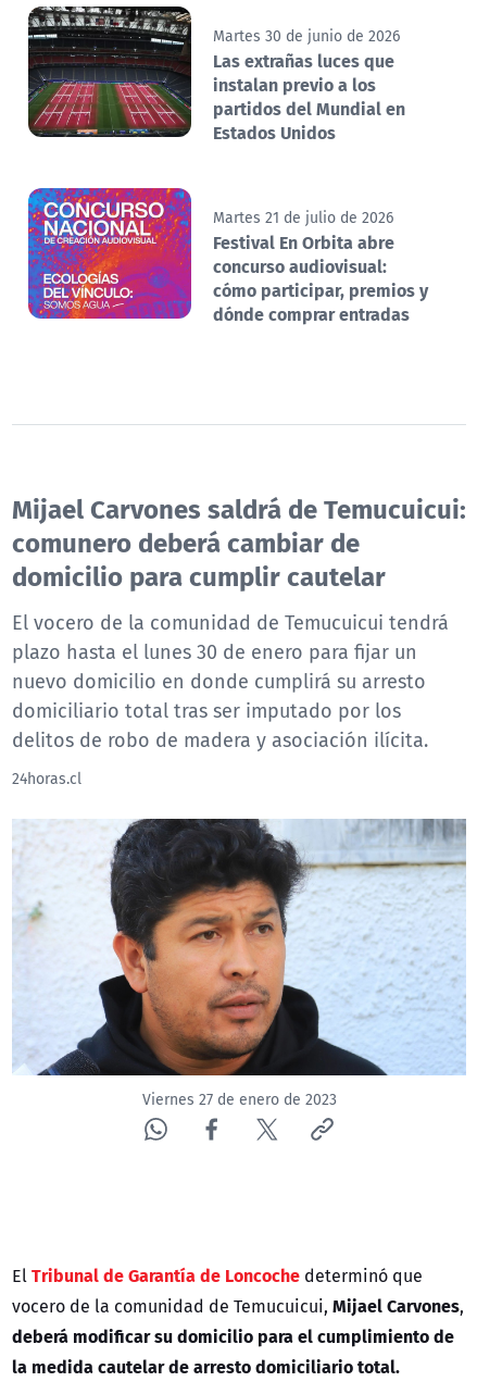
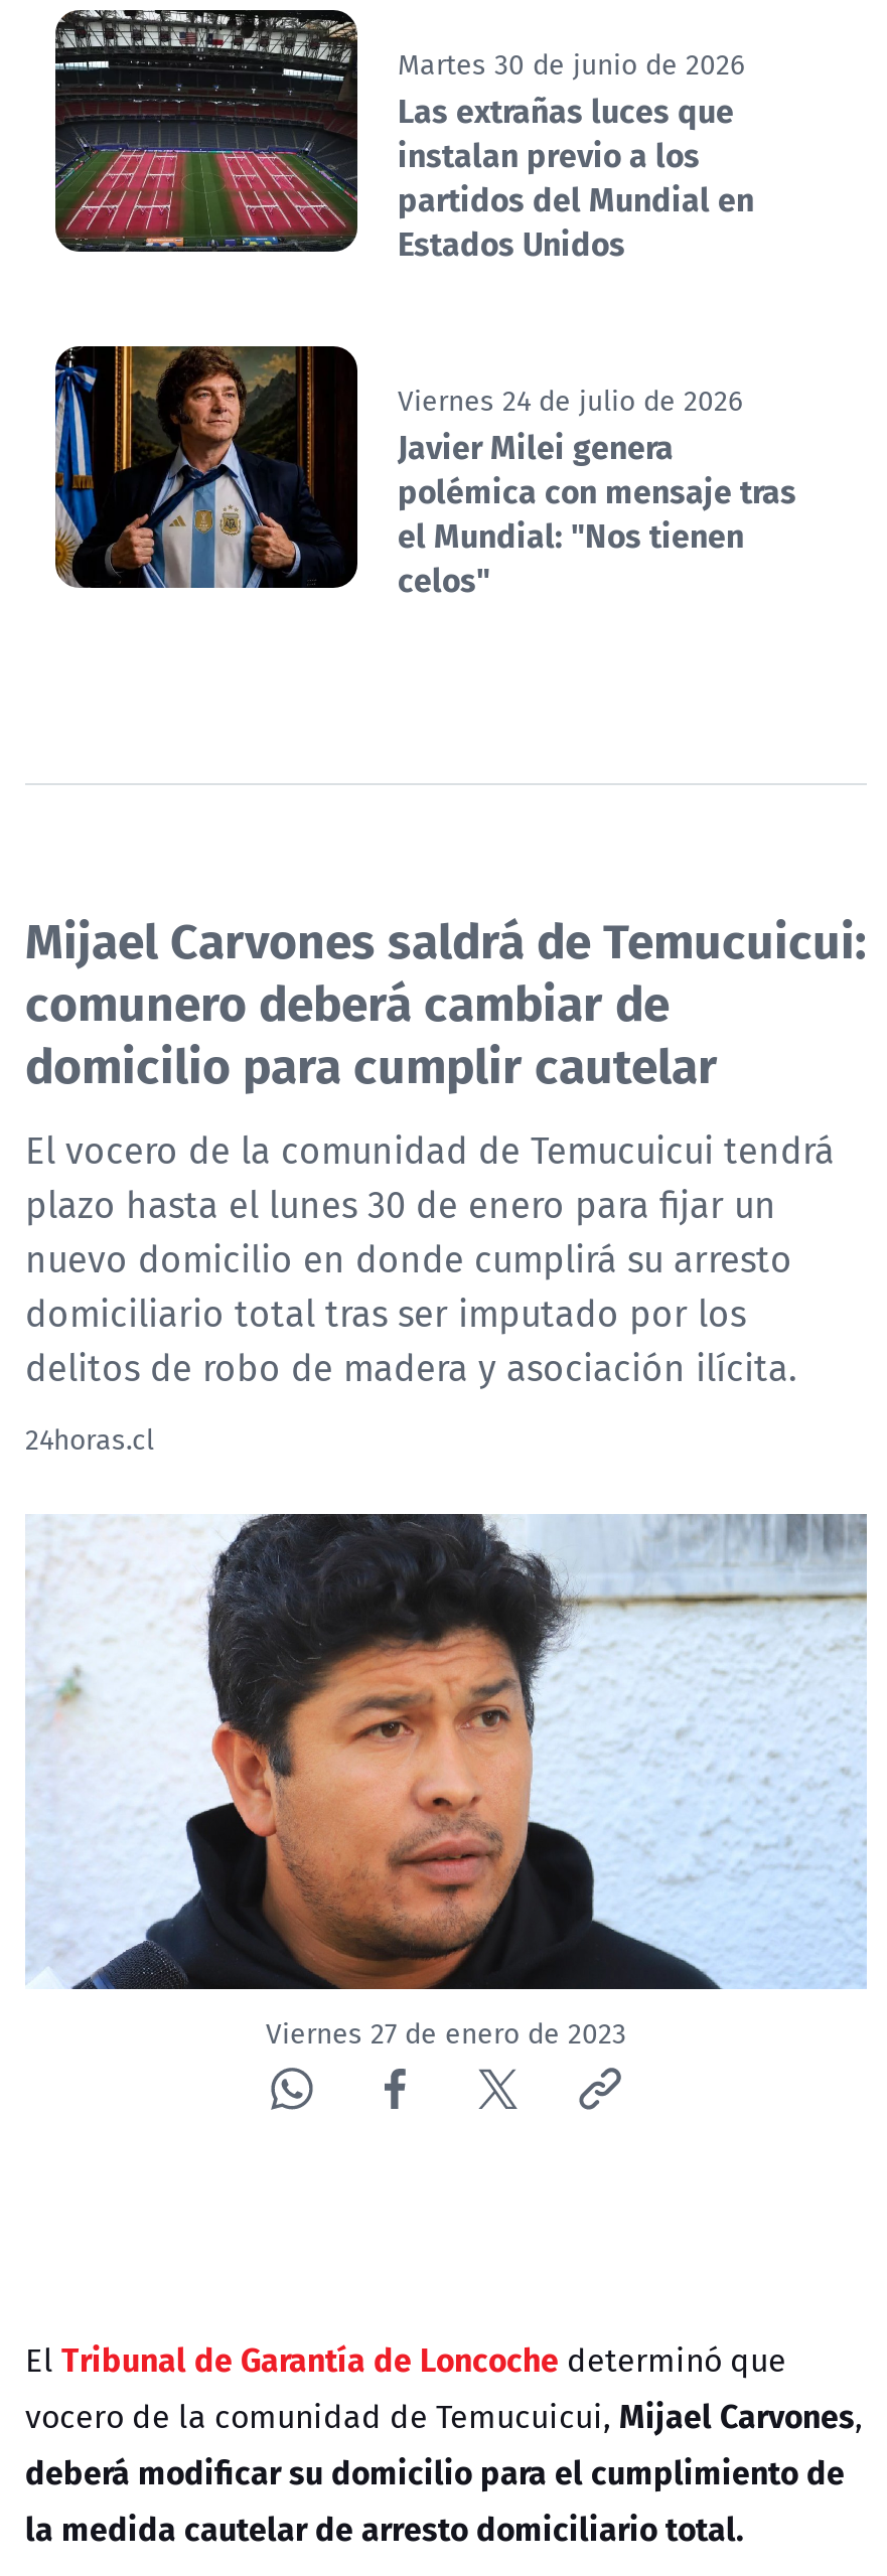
- [image]
- Martes 21 de julio de 2026
- Festival En Orbita abre
- concurso audiovisual:
- cómo participar, premios y
- dónde comprar entradas
+ [image]
+ Viernes 24 de julio de 2026
+ Javier Milei genera
+ polémica con mensaje tras
+ el Mundial: "Nos tienen
+ celos"
